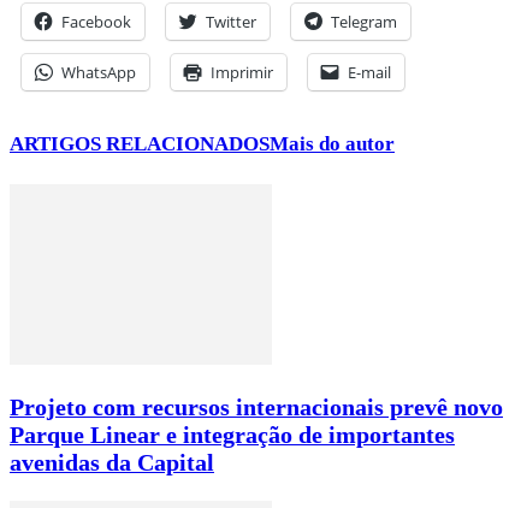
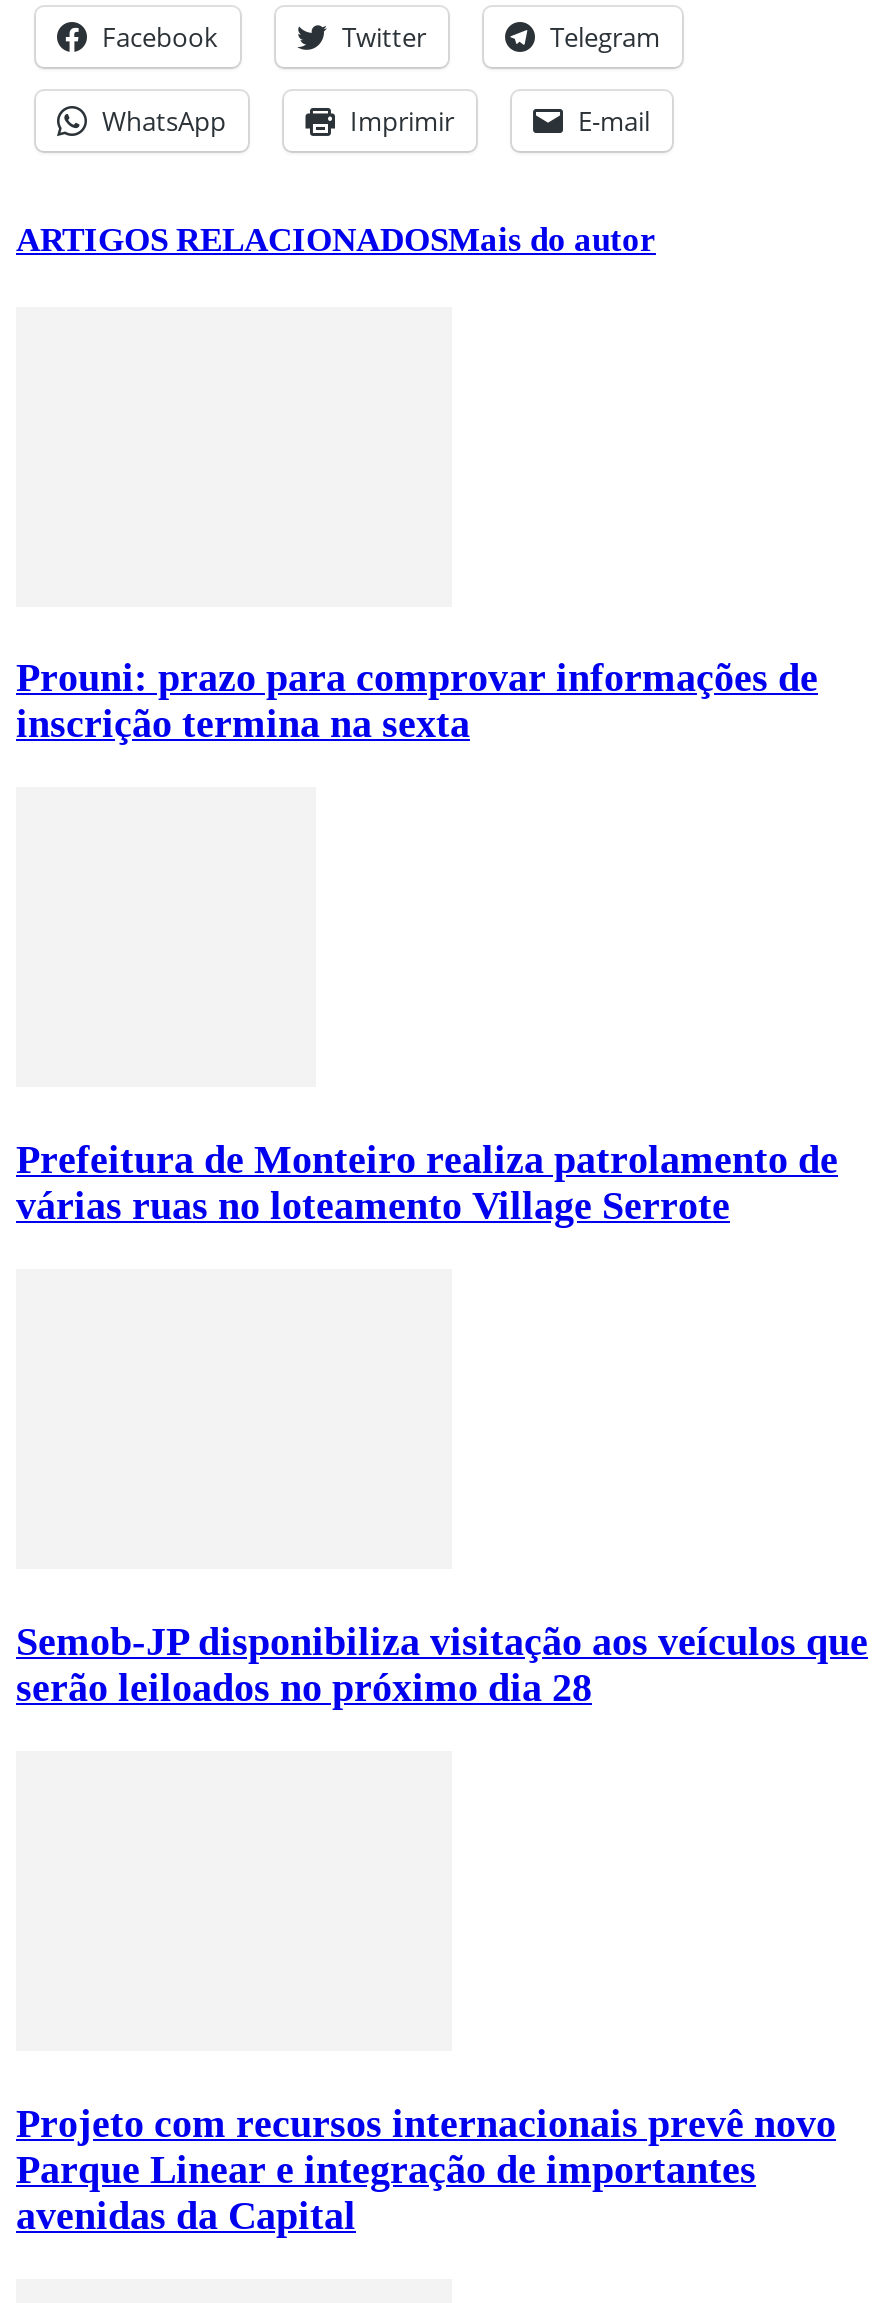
+ Prouni: prazo para comprovar informações de
+ inscrição termina na sexta

+ Prefeitura de Monteiro realiza patrolamento de
+ várias ruas no loteamento Village Serrote

+ Semob-JP disponibiliza visitação aos veículos que
+ serão leiloados no próximo dia 28
